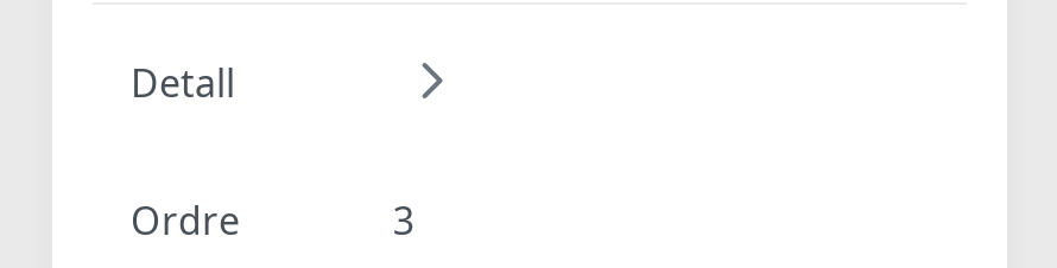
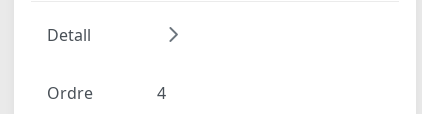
- 3
+ 4
